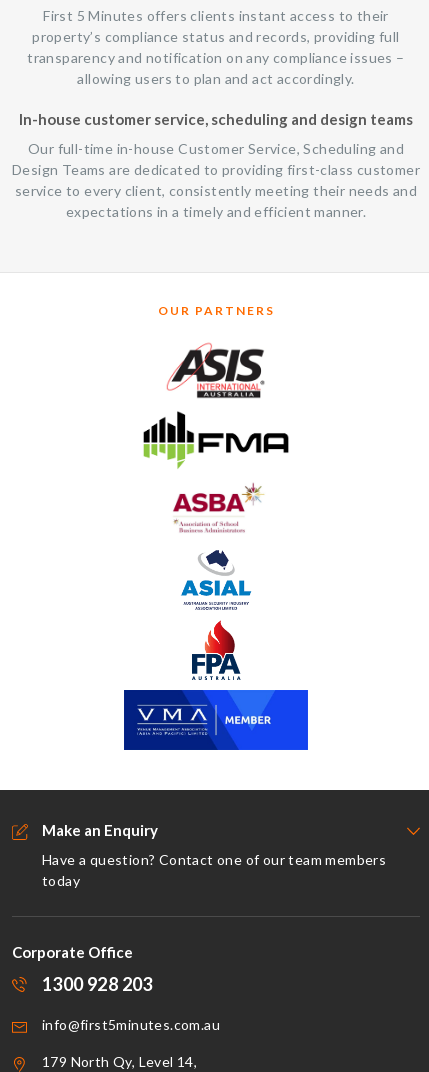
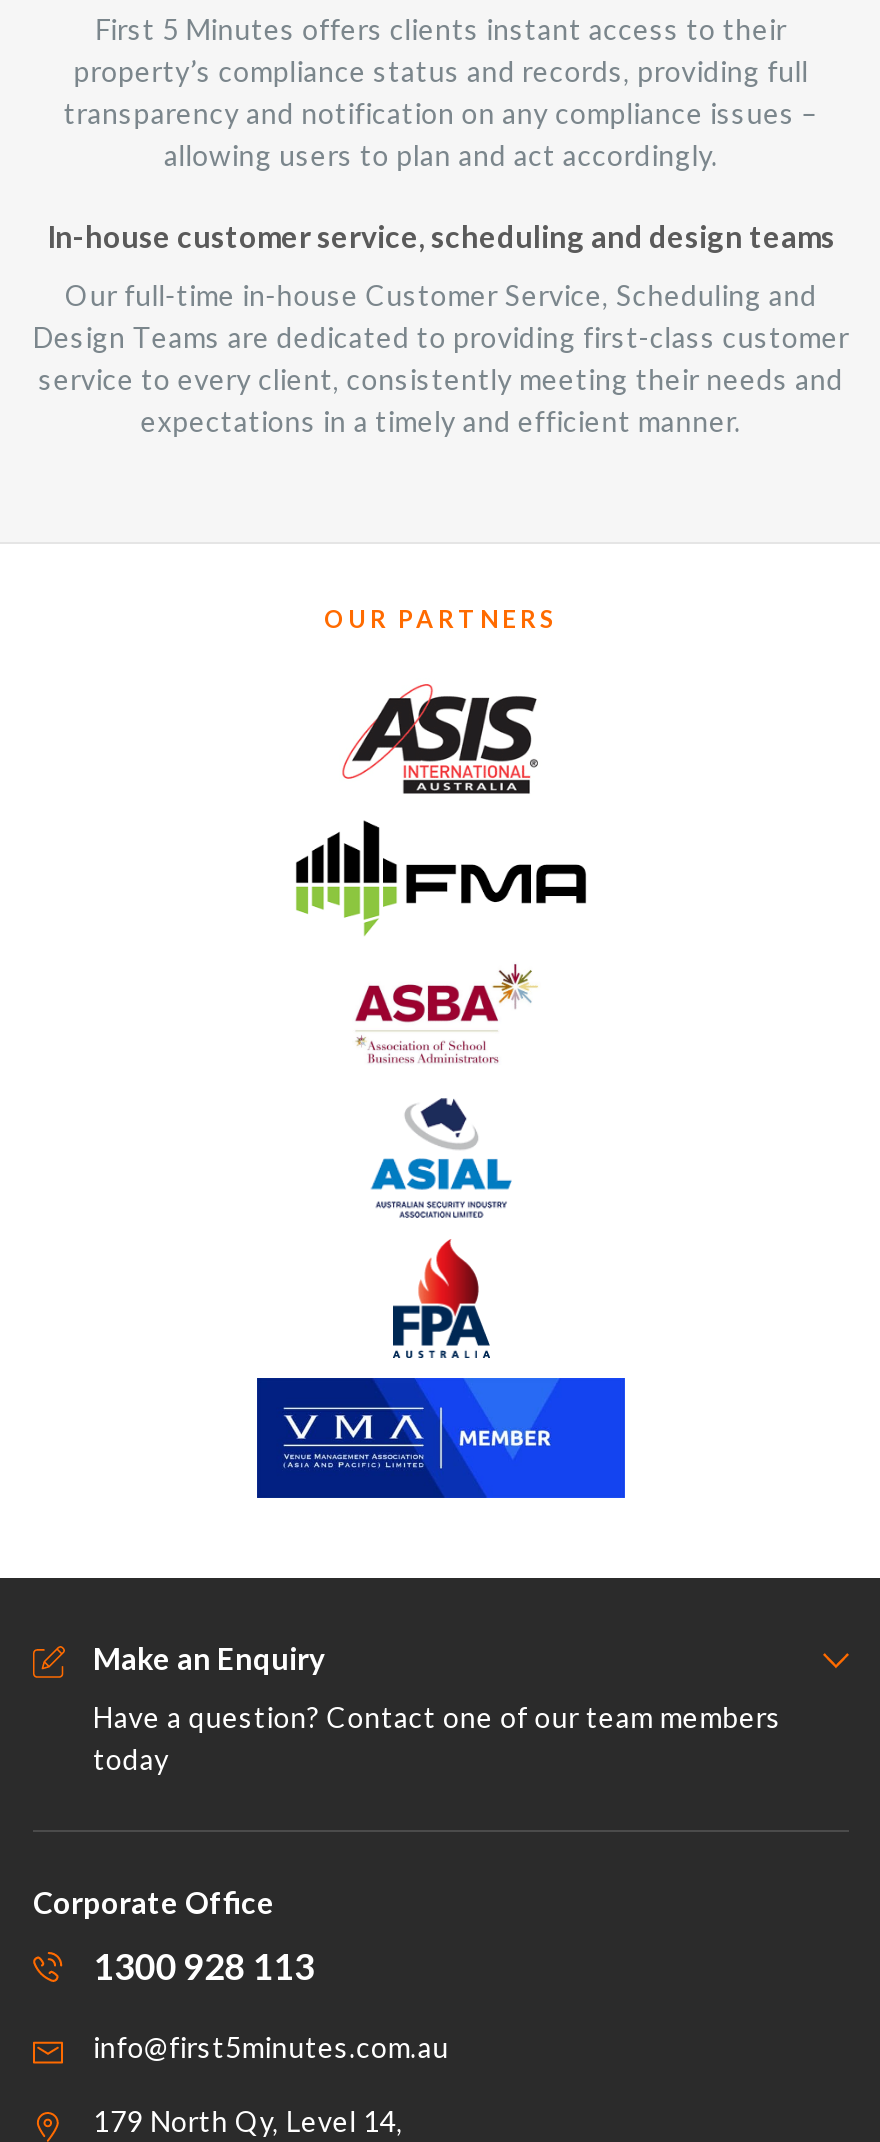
- 1300 928 203
+ 1300 928 113
